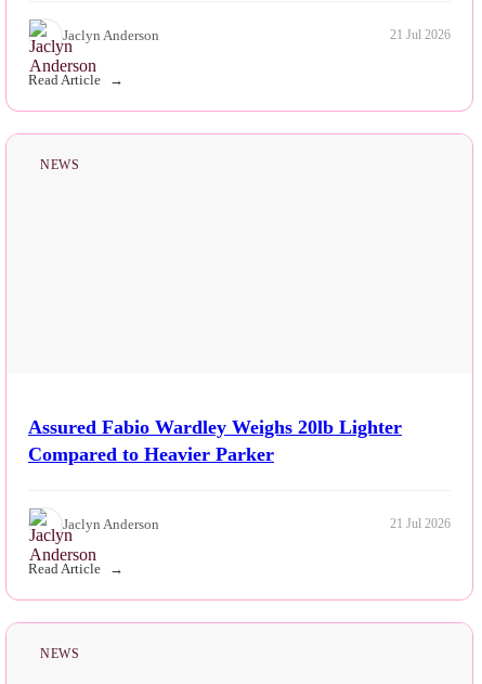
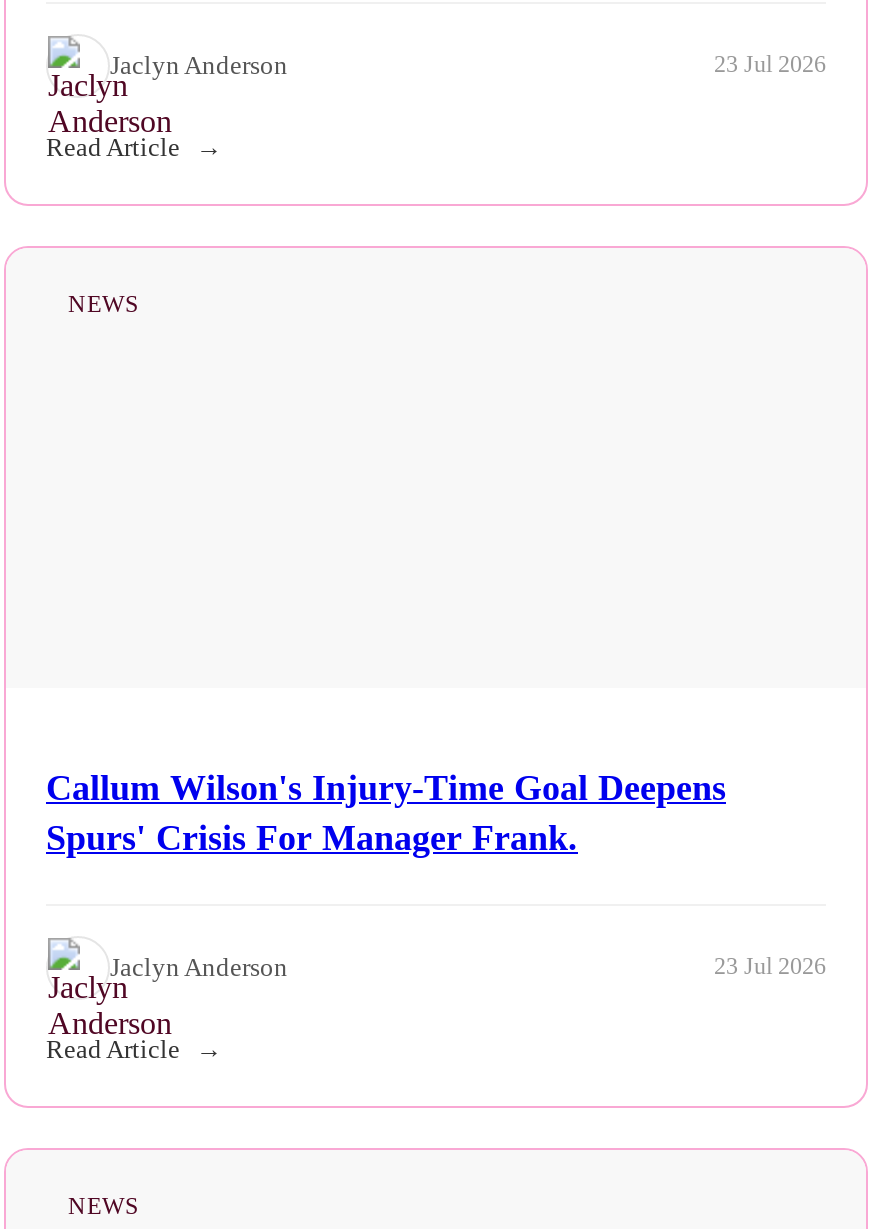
- 21 Jul 2026
+ 23 Jul 2026

- Assured Fabio Wardley Weighs 20lb Lighter
- Compared to Heavier Parker
+ Callum Wilson's Injury-Time Goal Deepens
+ Spurs' Crisis For Manager Frank.

- 21 Jul 2026
+ 23 Jul 2026
